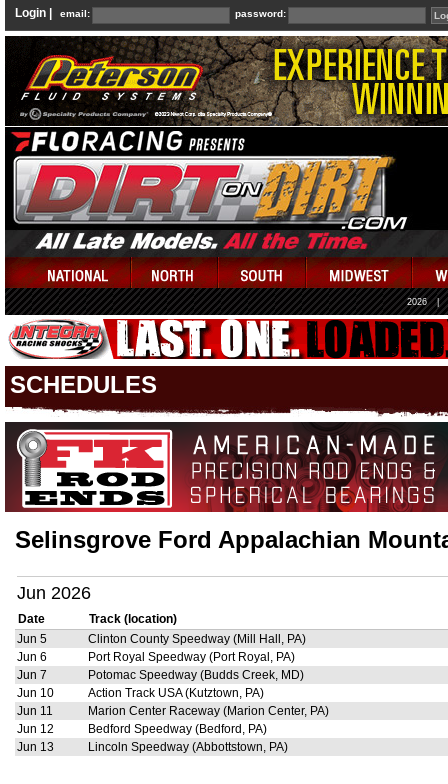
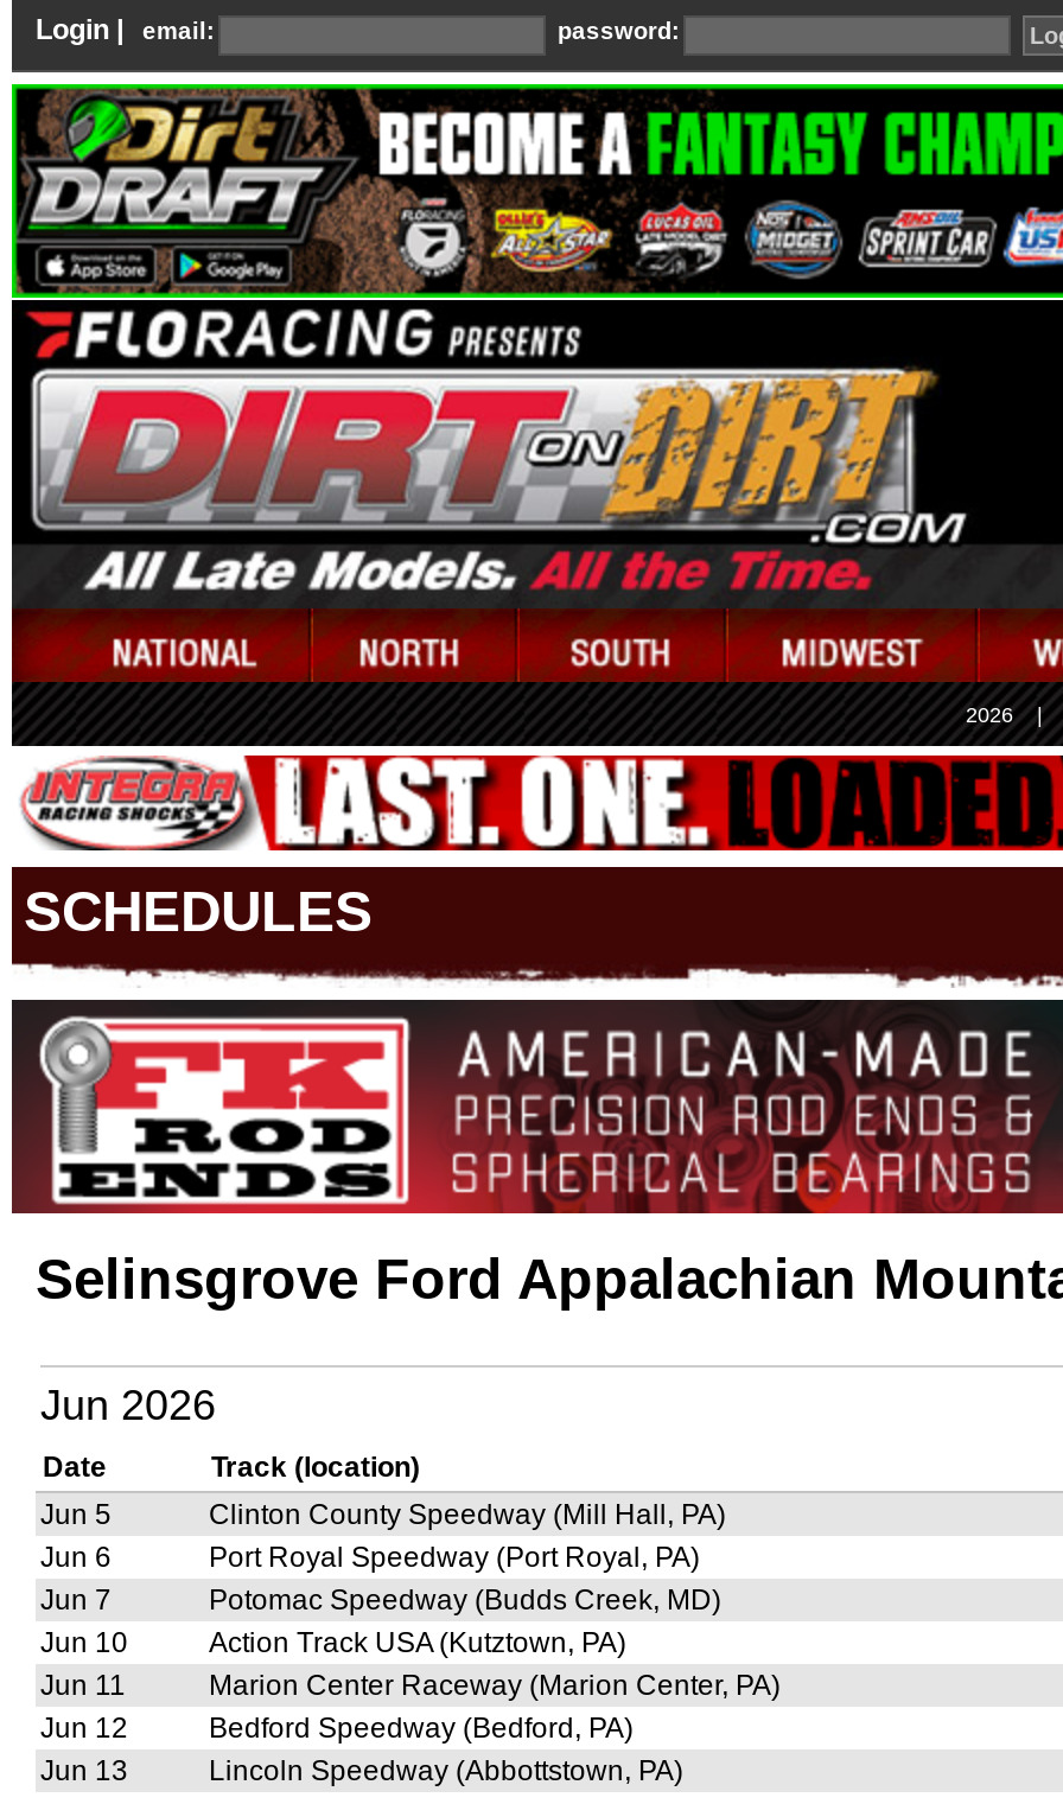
- [image]
+ [image]
